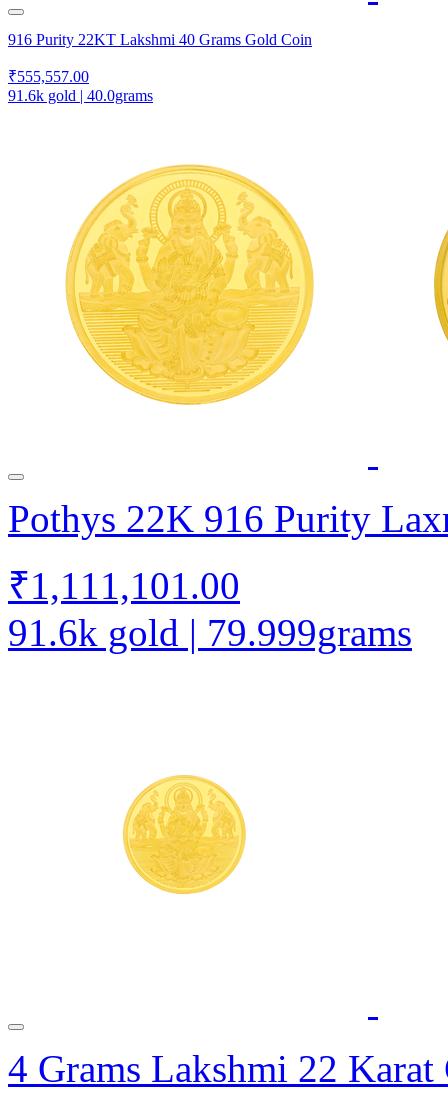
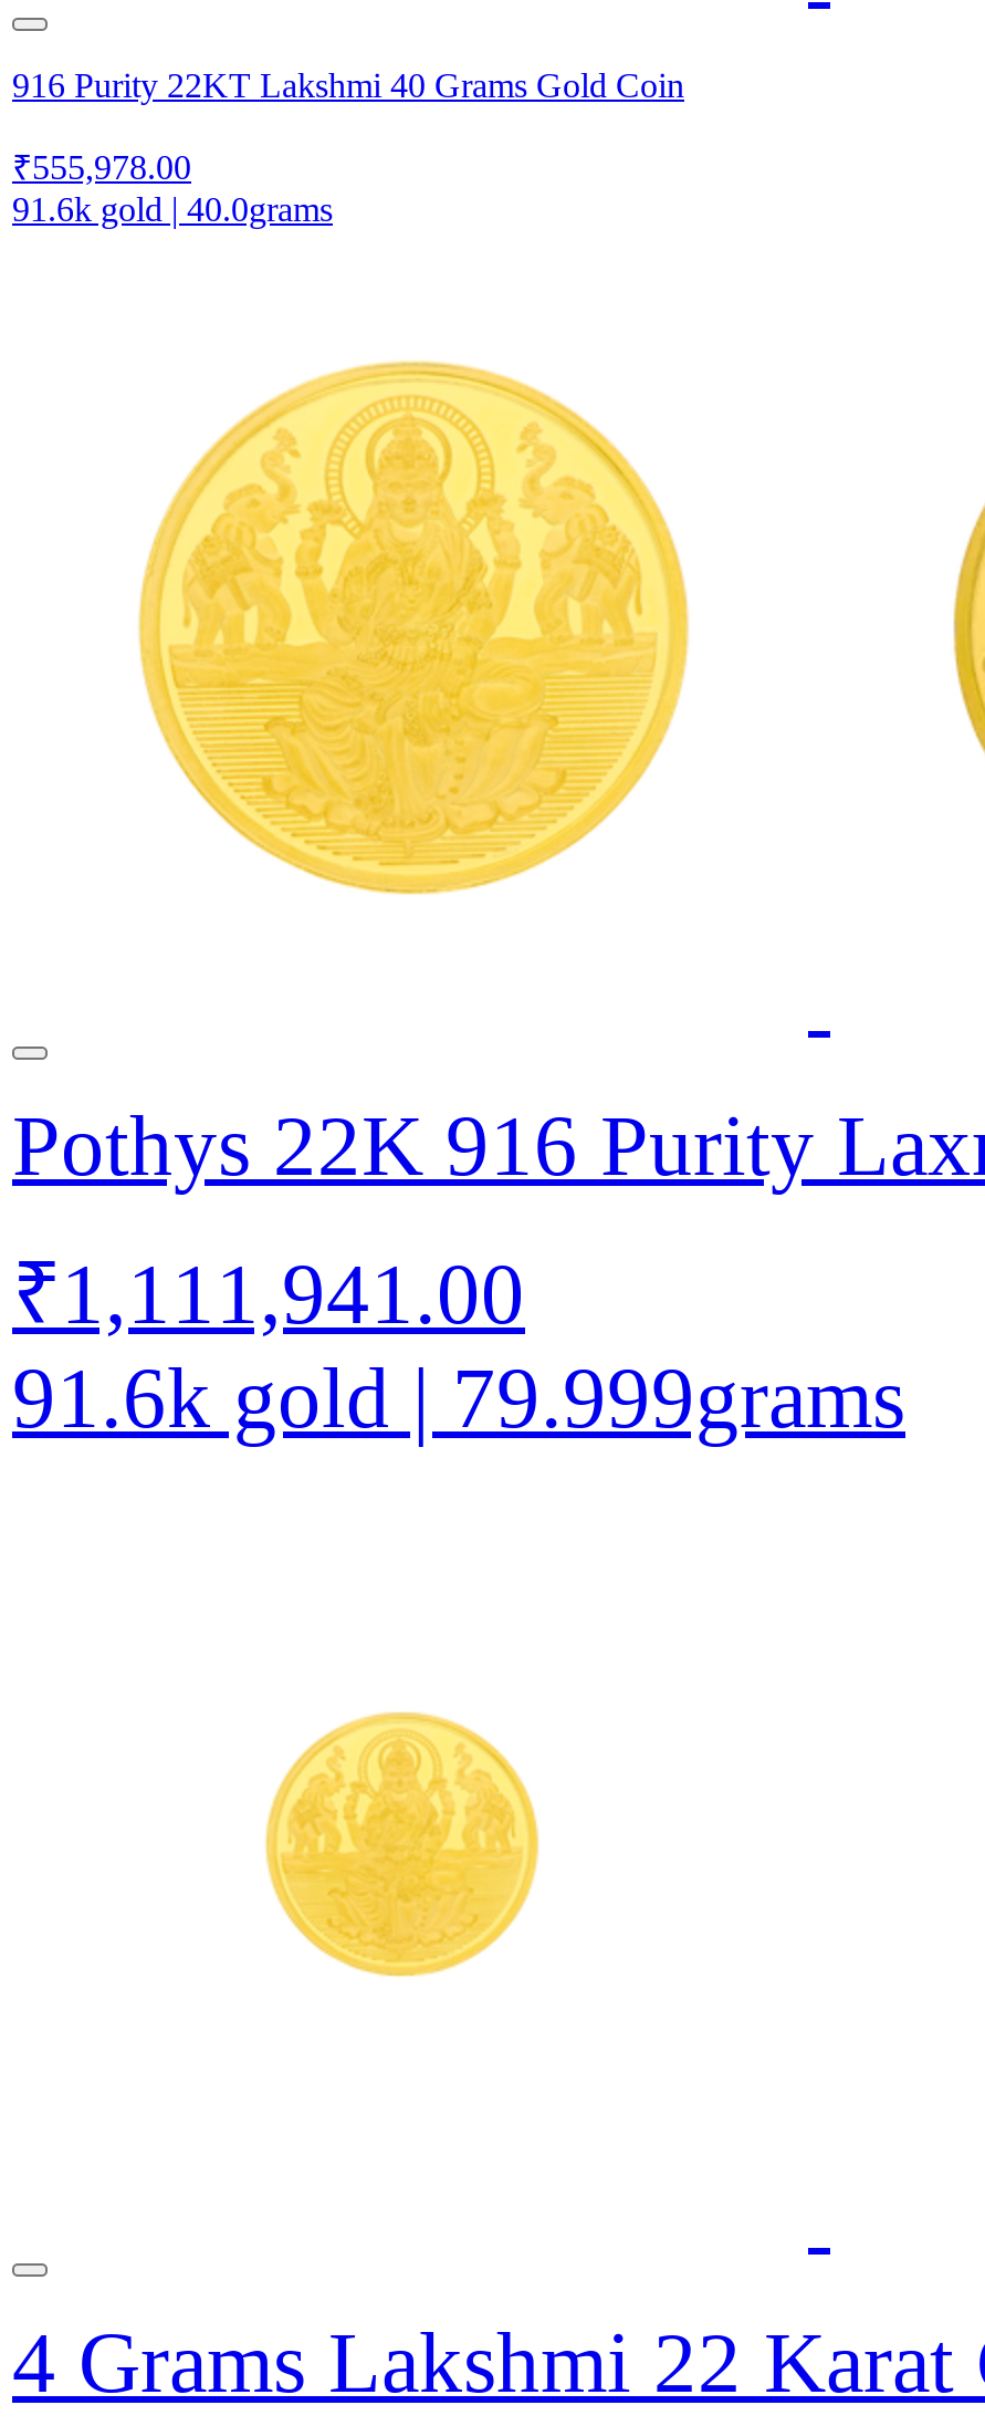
- ₹555,557.00
+ ₹555,978.00

- ₹1,111,101.00
+ ₹1,111,941.00
